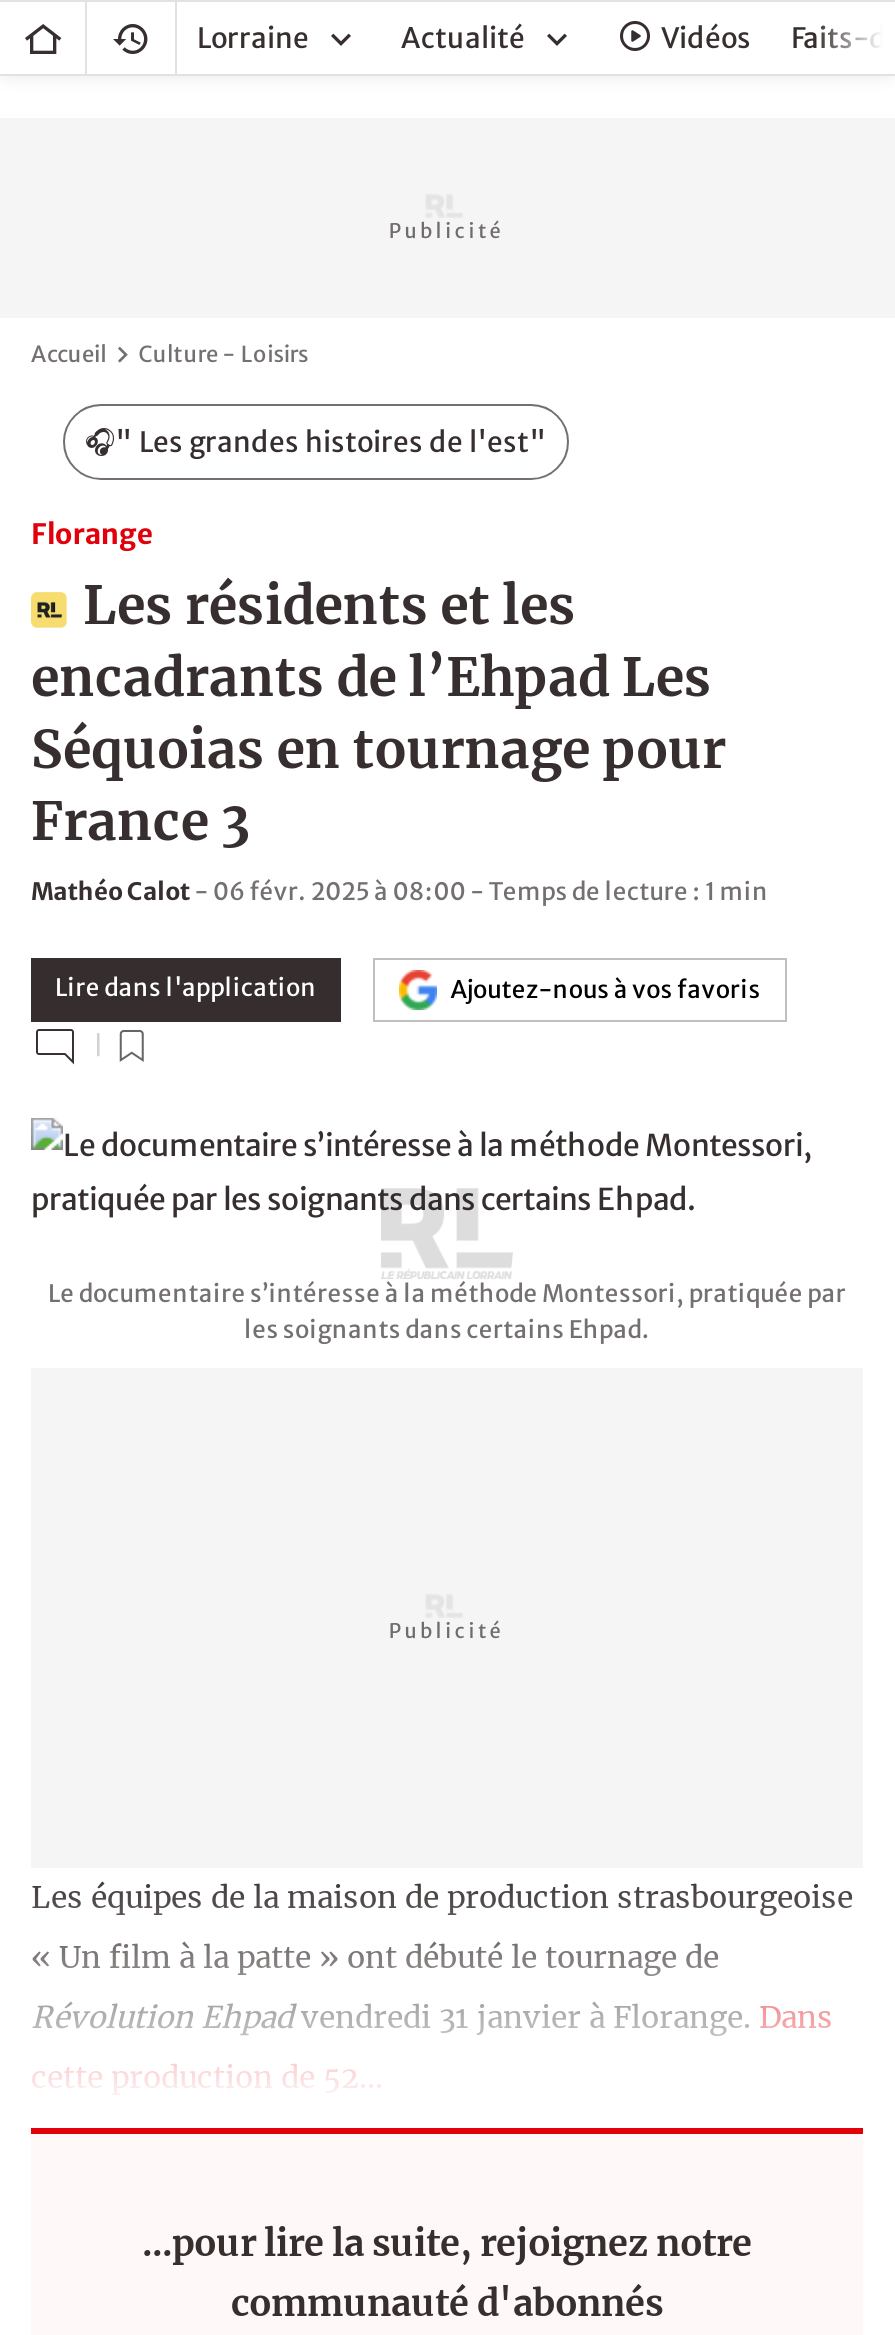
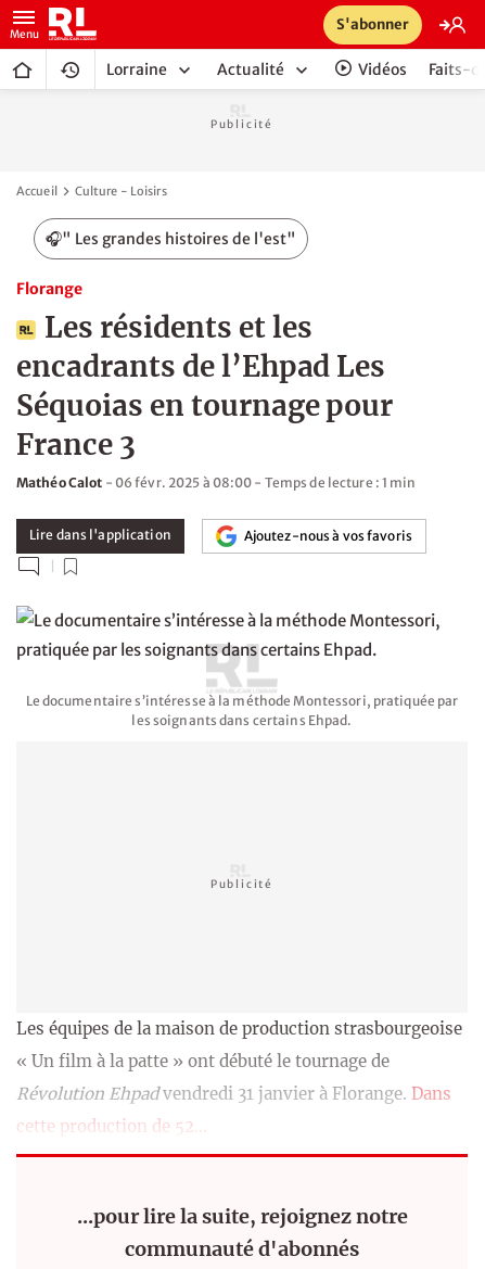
+ S'abonner

moved down: Lorraine | Actualité | Vidéos
